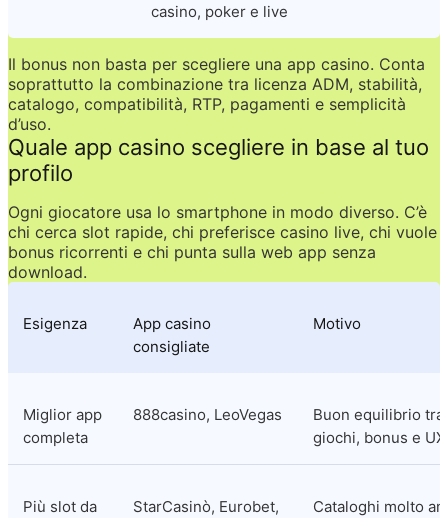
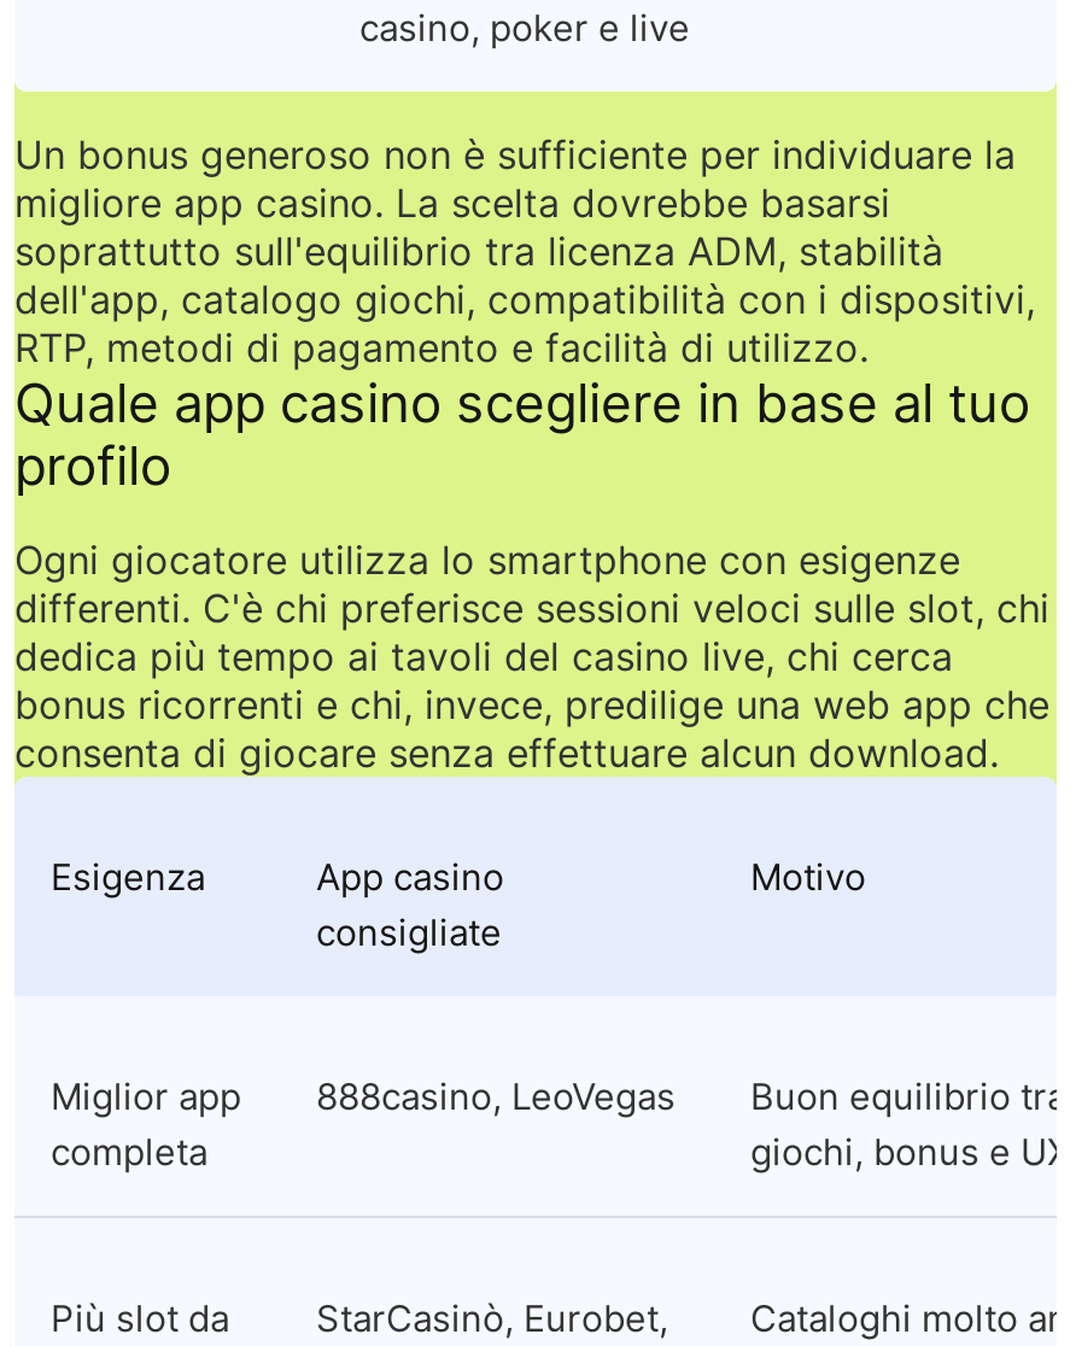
- Il bonus non basta per scegliere una app casino. Conta
- soprattutto la combinazione tra licenza ADM, stabilità,
- catalogo, compatibilità, RTP, pagamenti e semplicità
- d’uso.
+ Un bonus generoso non è sufficiente per individuare la
+ migliore app casino. La scelta dovrebbe basarsi
+ soprattutto sull'equilibrio tra licenza ADM, stabilità
+ dell'app, catalogo giochi, compatibilità con i dispositivi,
+ RTP, metodi di pagamento e facilità di utilizzo.

- Ogni giocatore usa lo smartphone in modo diverso. C’è
- chi cerca slot rapide, chi preferisce casino live, chi vuole
- bonus ricorrenti e chi punta sulla web app senza
- download.
+ Ogni giocatore utilizza lo smartphone con esigenze
+ differenti. C'è chi preferisce sessioni veloci sulle slot, chi
+ dedica più tempo ai tavoli del casino live, chi cerca
+ bonus ricorrenti e chi, invece, predilige una web app che
+ consenta di giocare senza effettuare alcun download.
